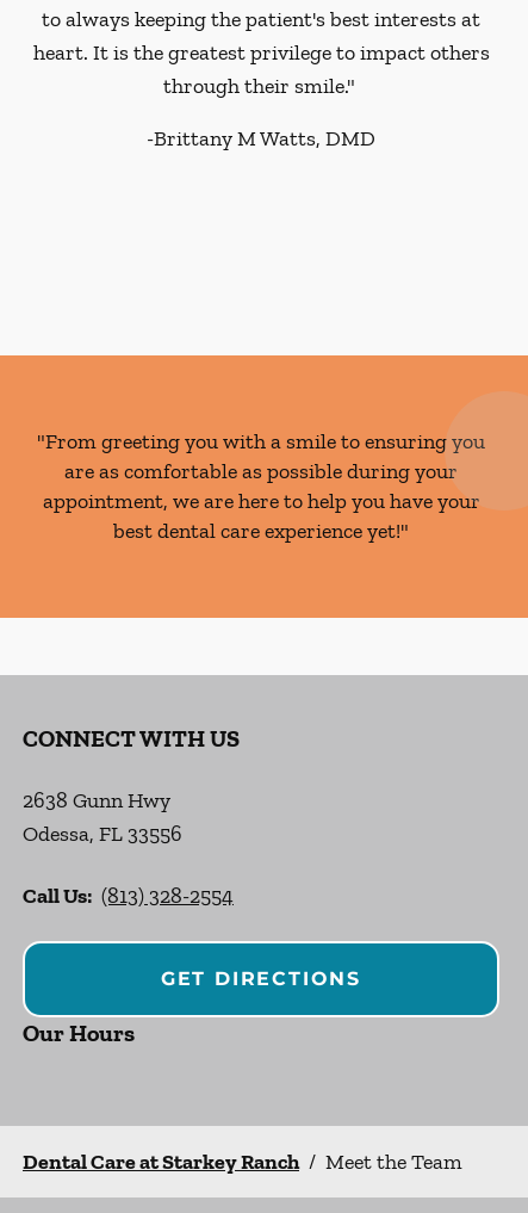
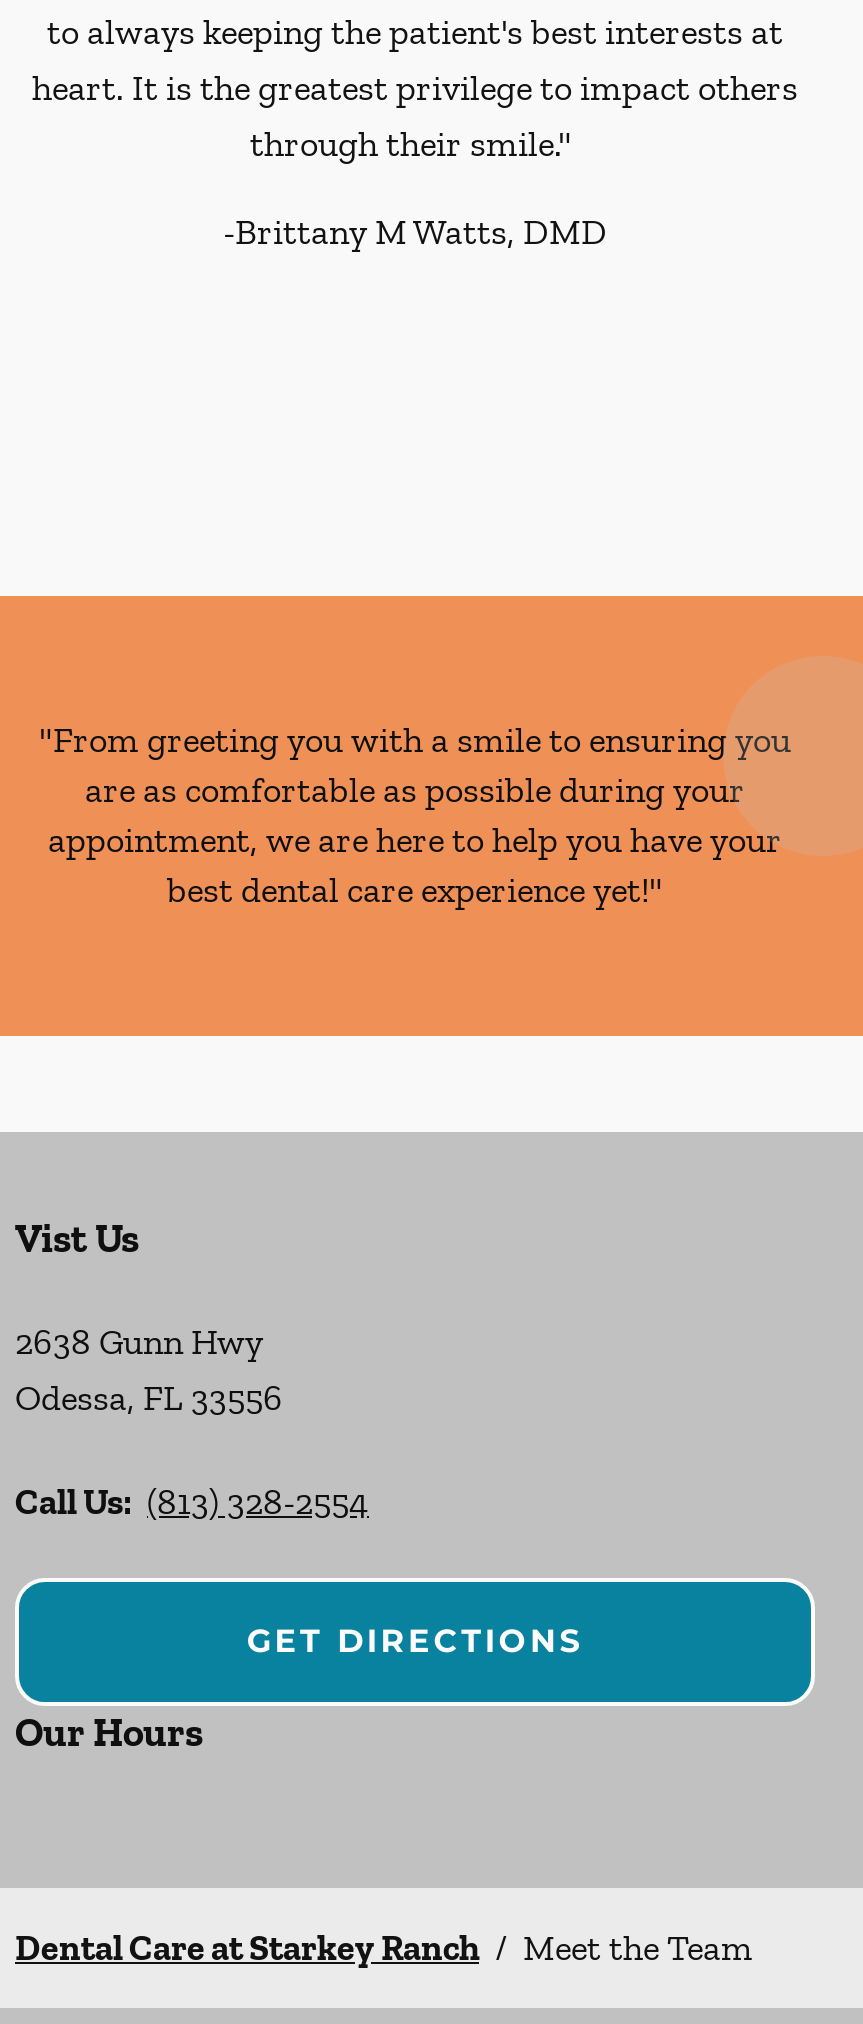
- CONNECT WITH US
+ Vist Us
